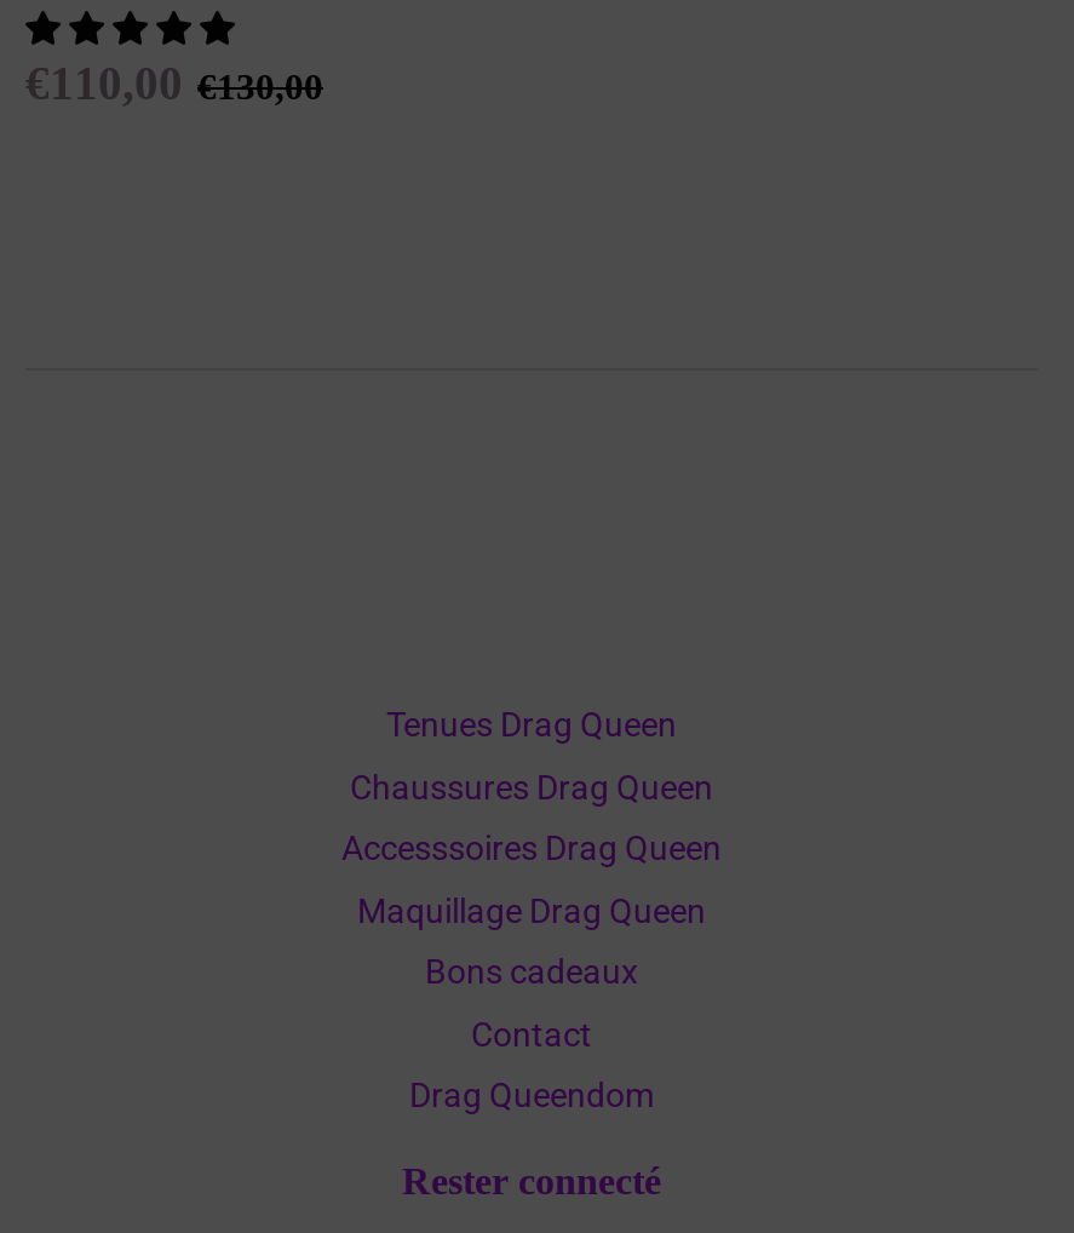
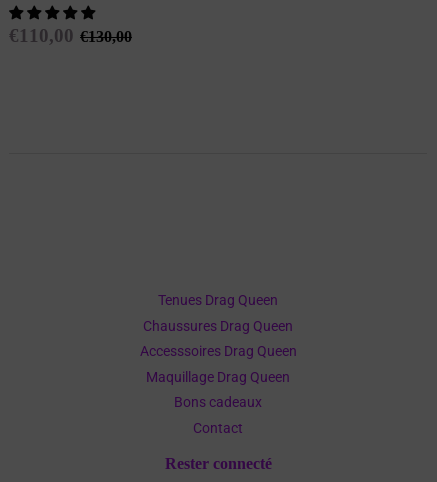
- Drag Queendom
